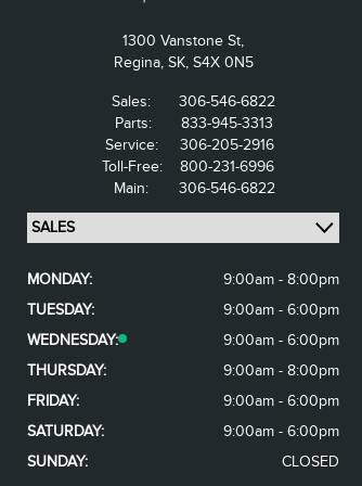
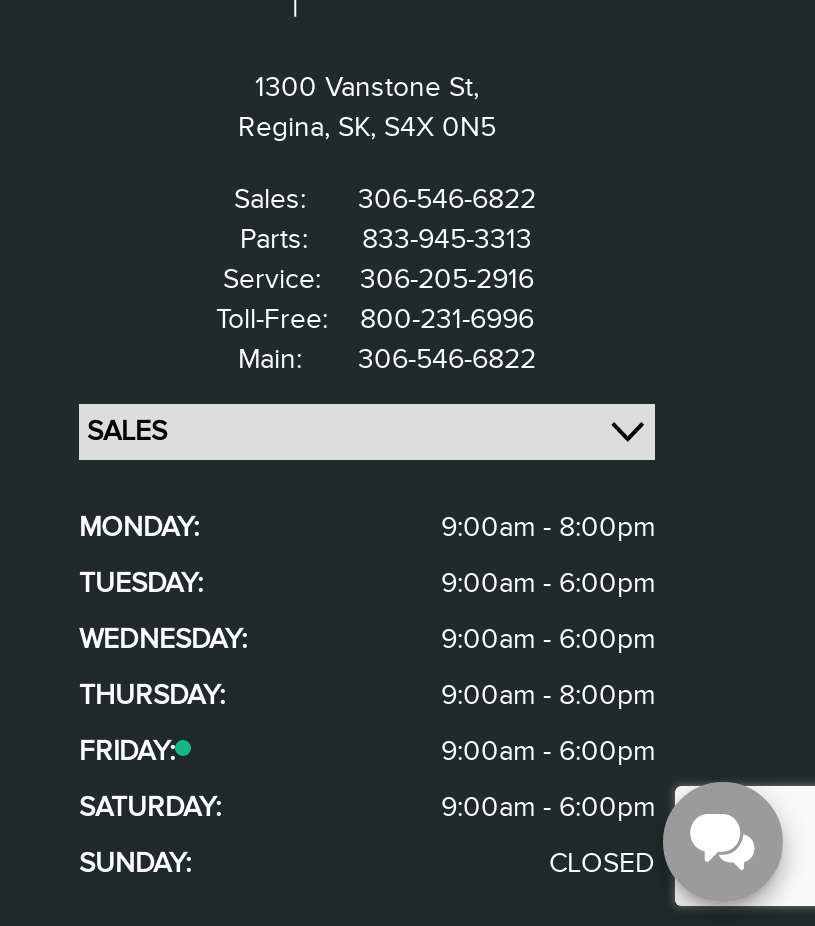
+ [image]
